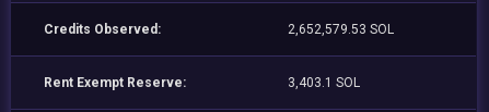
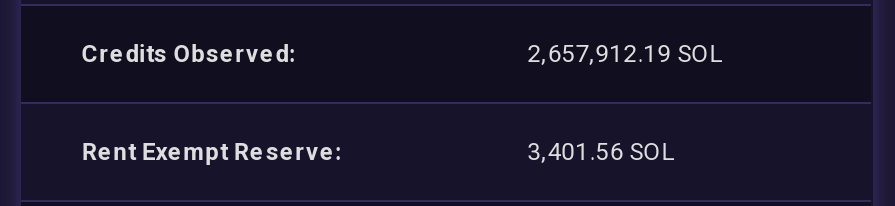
- 2,652,579.53 SOL
+ 2,657,912.19 SOL

- 3,403.1 SOL
+ 3,401.56 SOL
